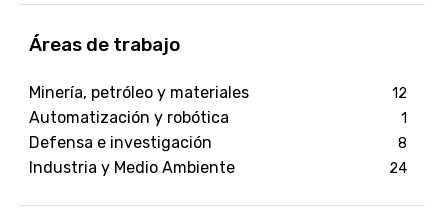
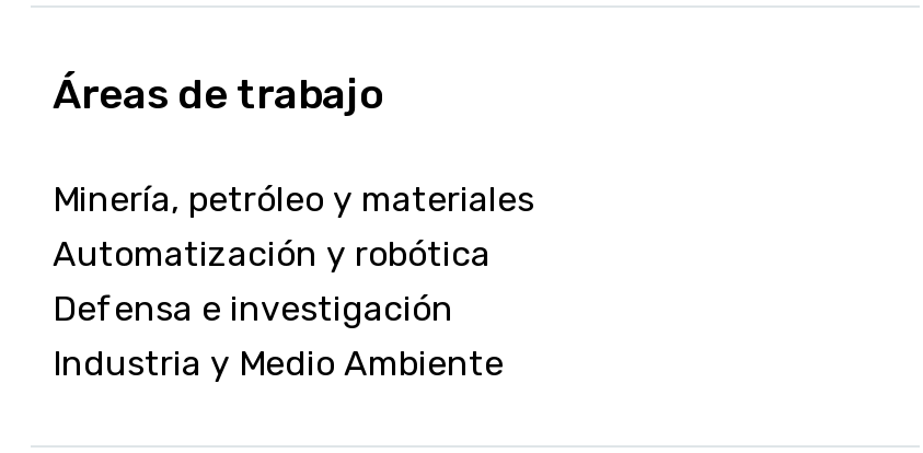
- 12

- 1

- 8

- 24
